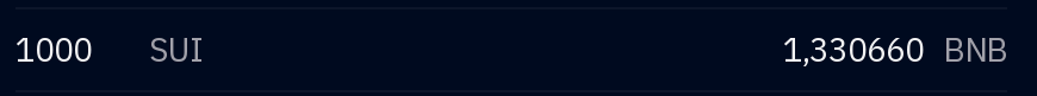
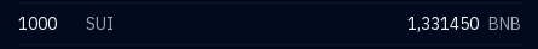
- 1,330660 BNB
+ 1,331450 BNB
